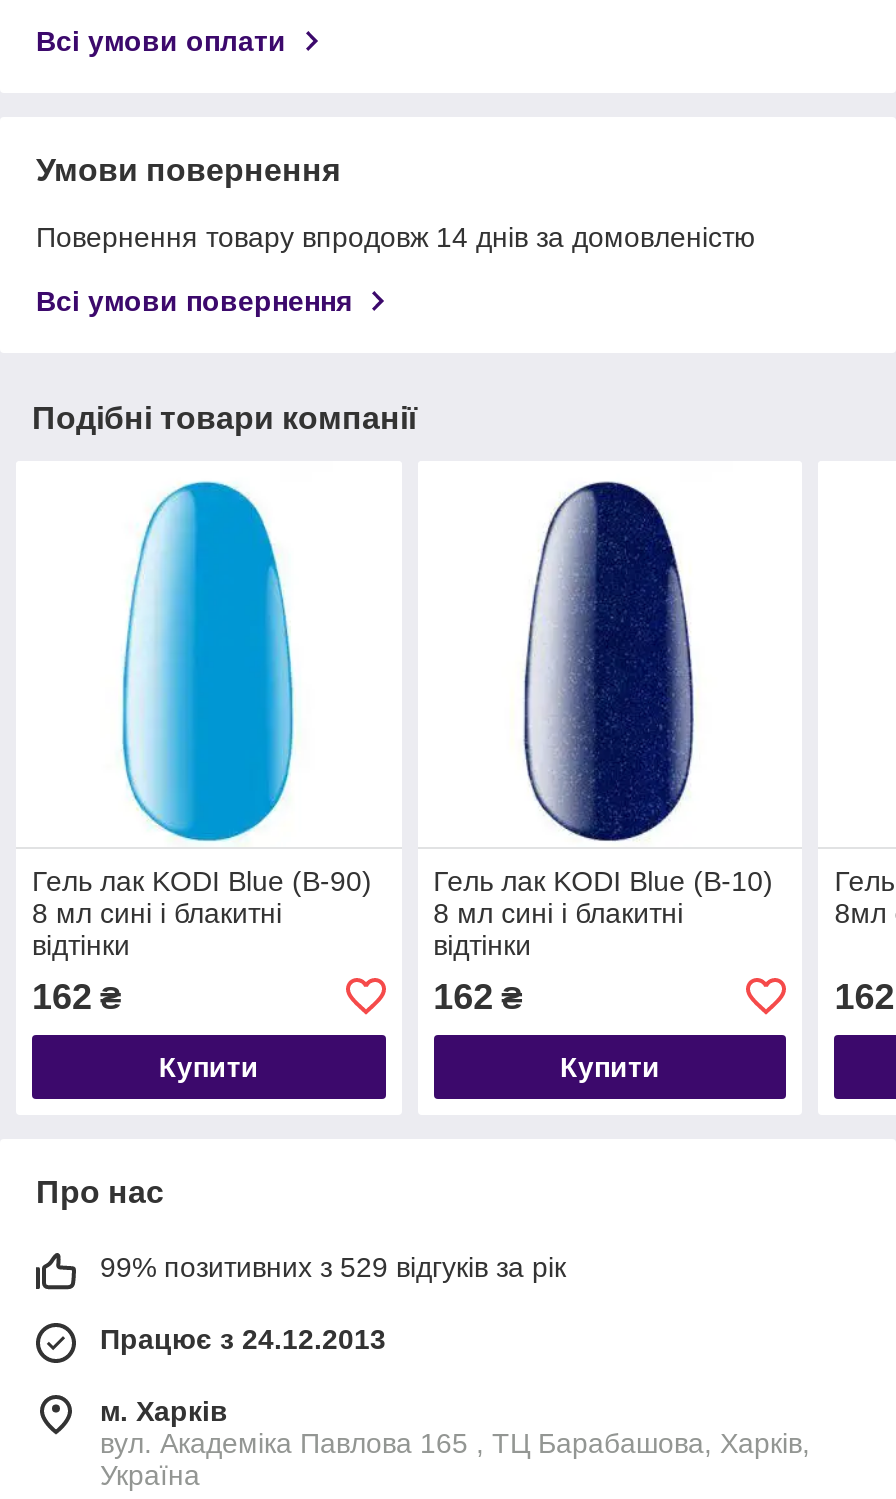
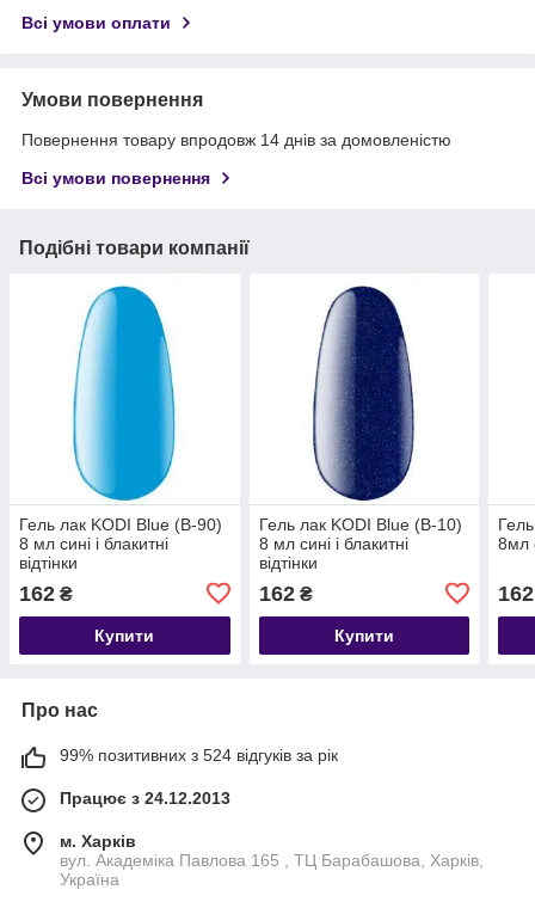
- 99% позитивних з 529 відгуків за рік
+ 99% позитивних з 524 відгуків за рік
